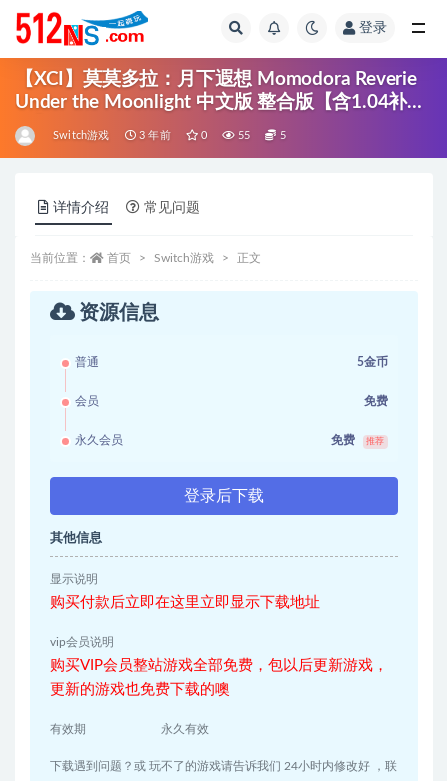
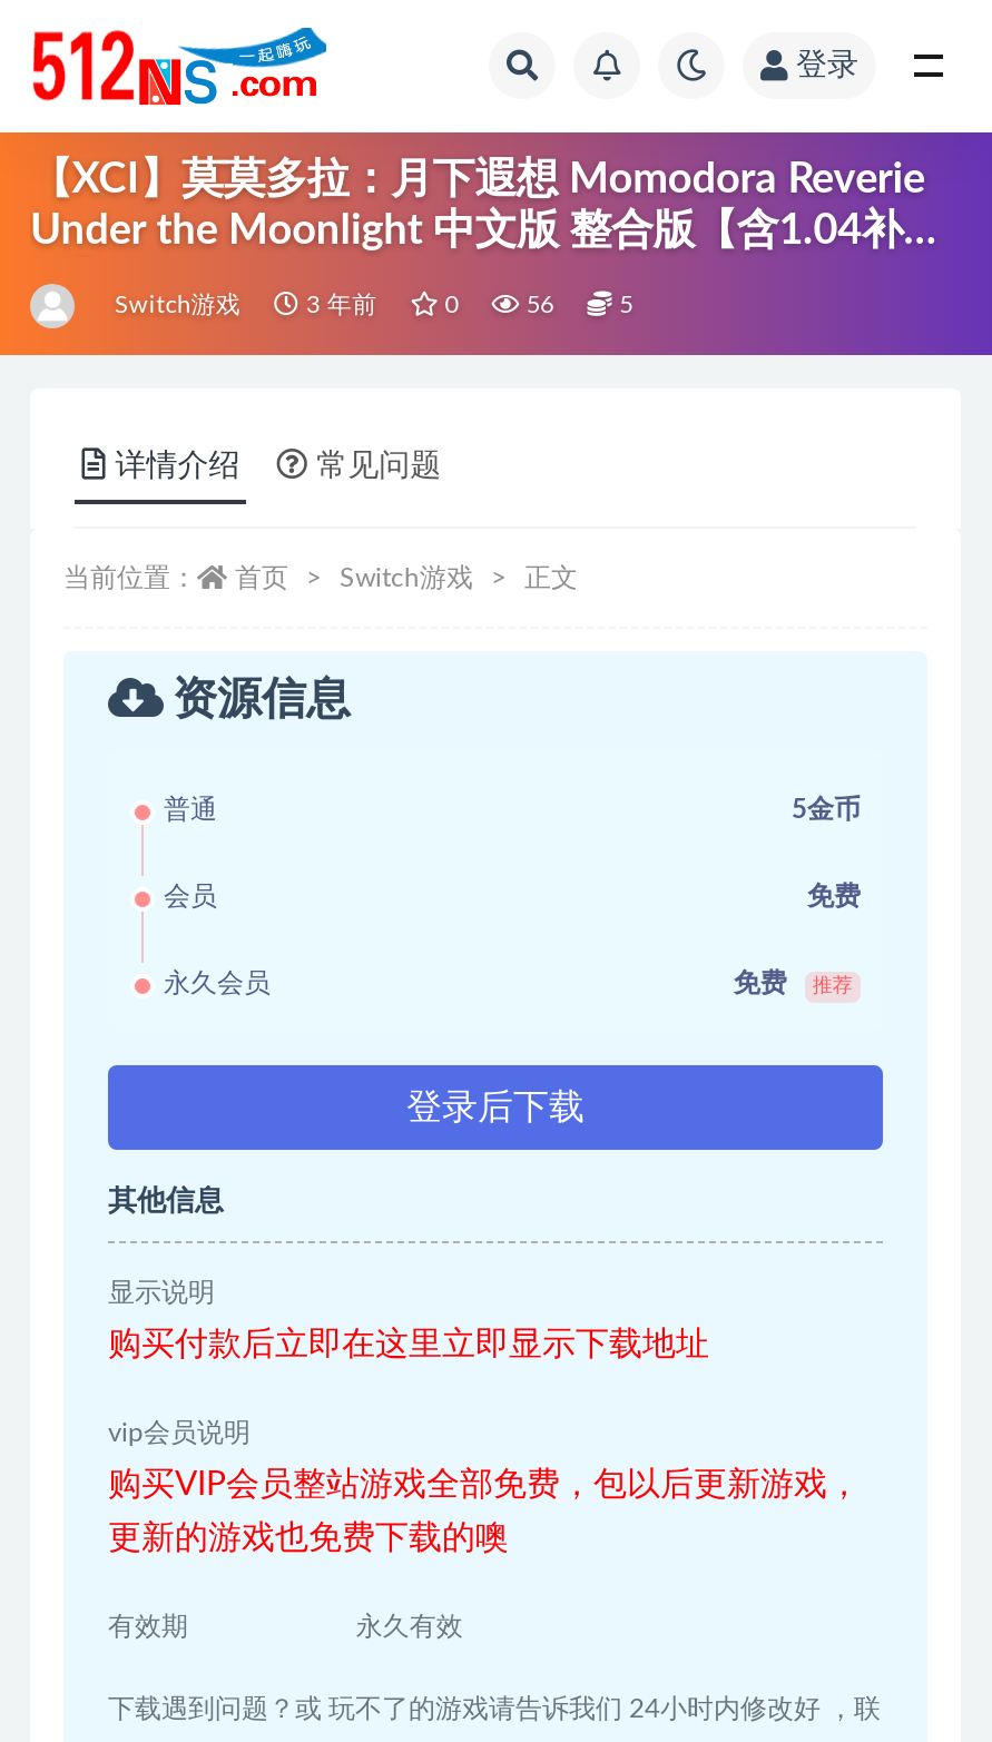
- 55
+ 56
